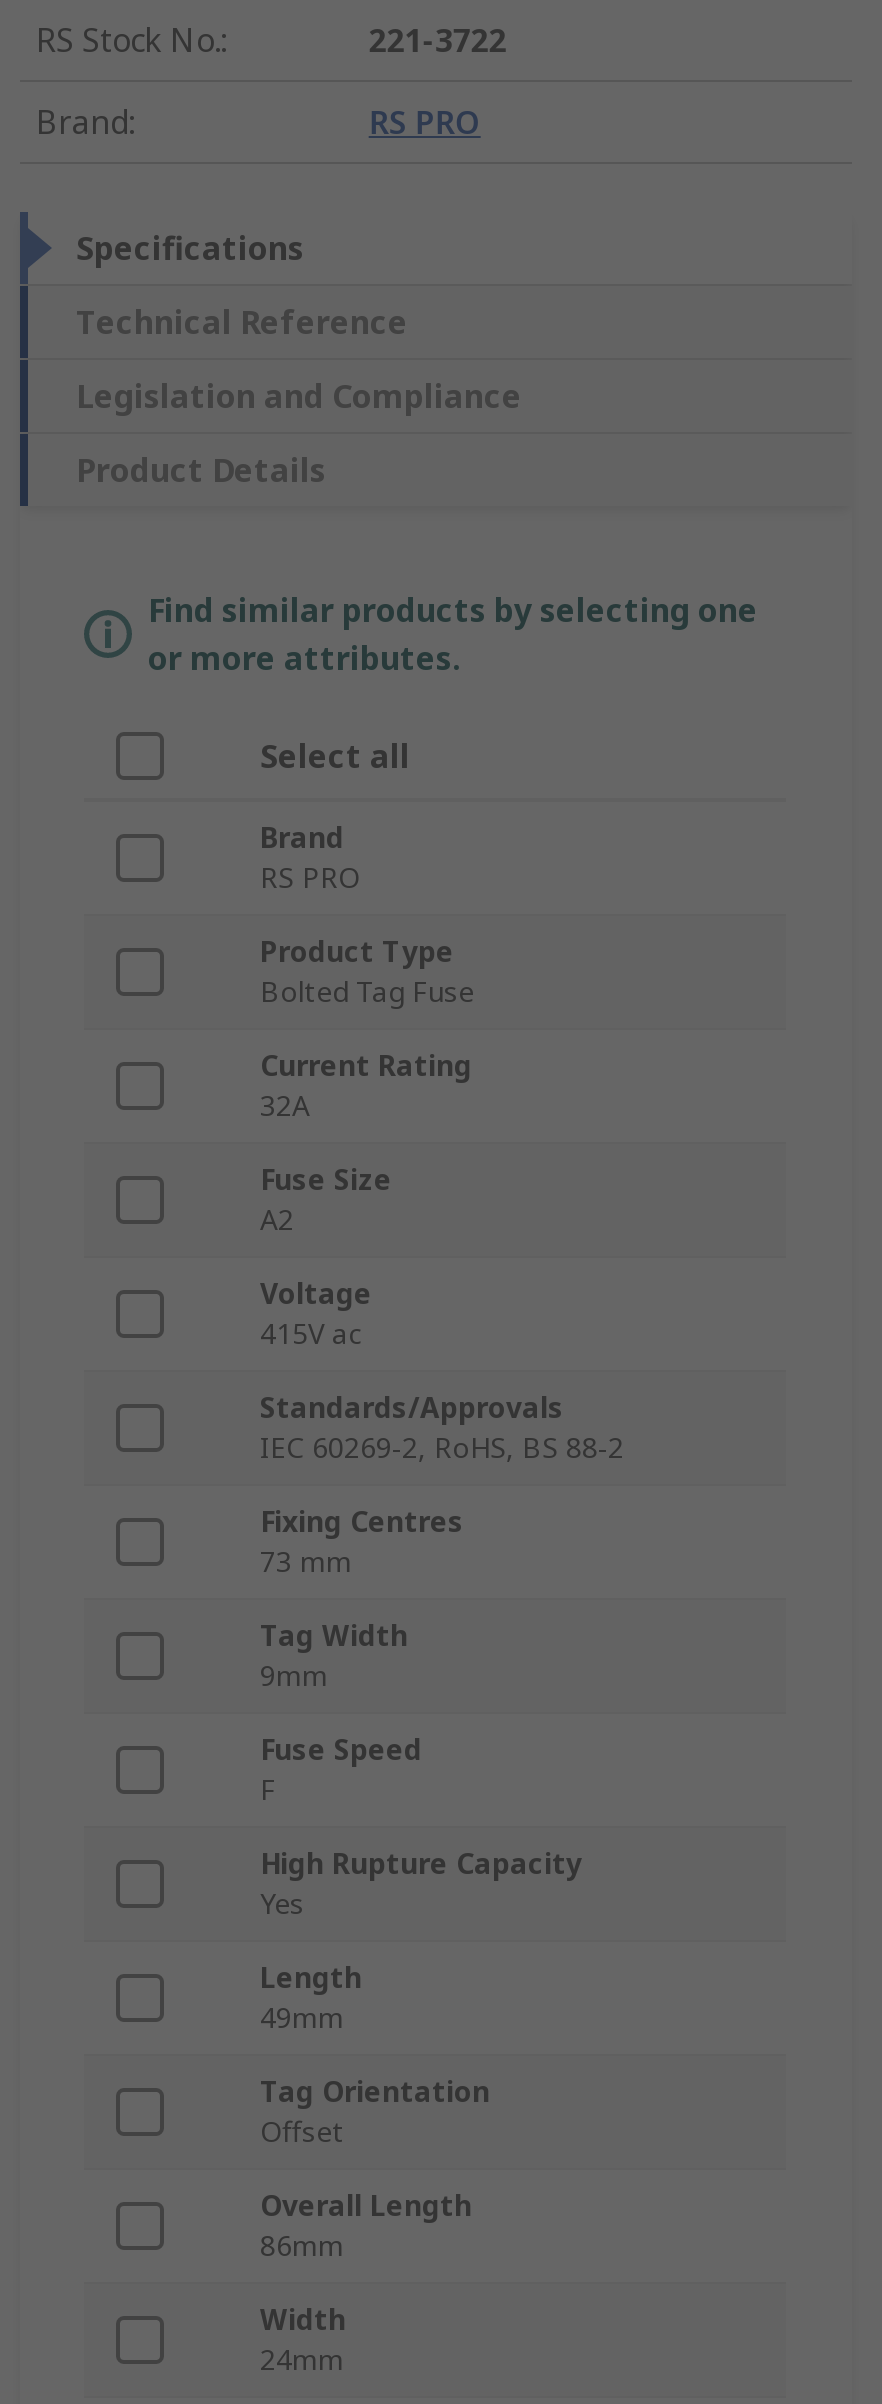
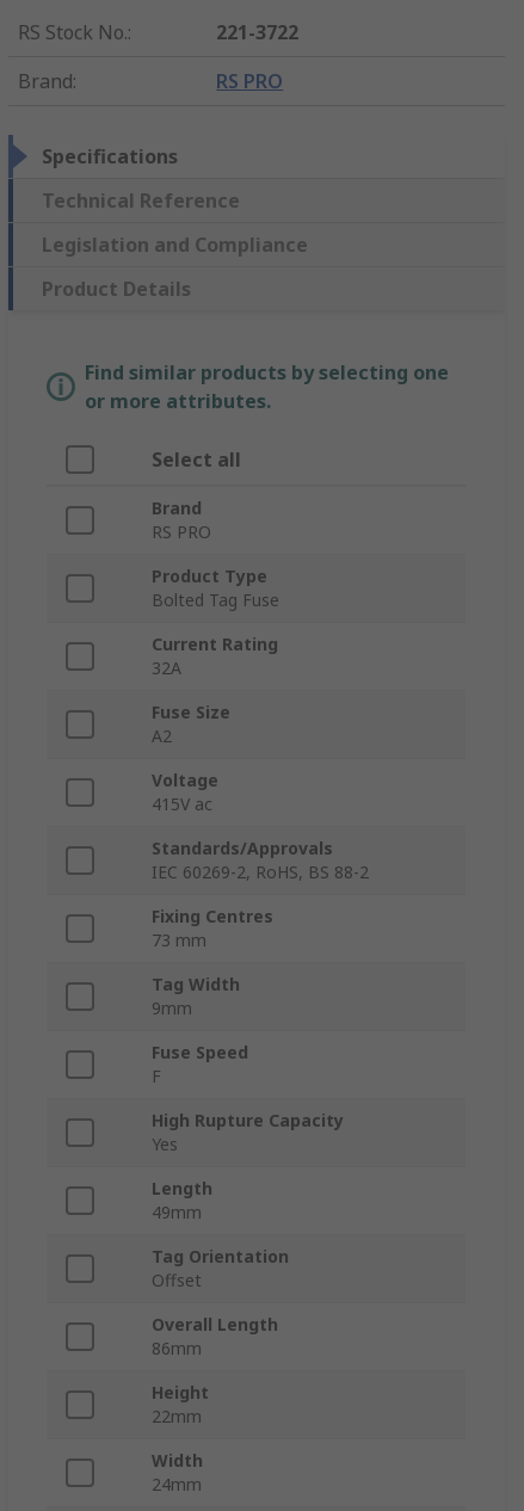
+ Height
+ 22mm
